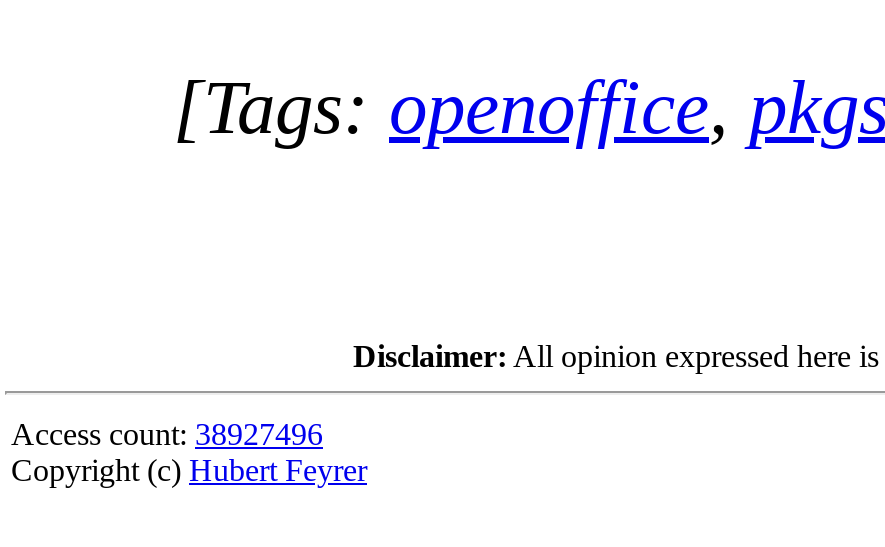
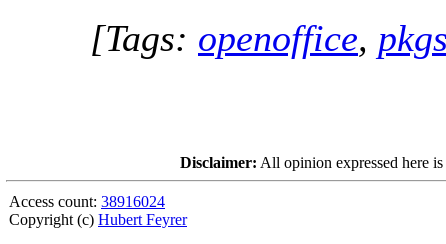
- Access count: 38927496
+ Access count: 38916024
